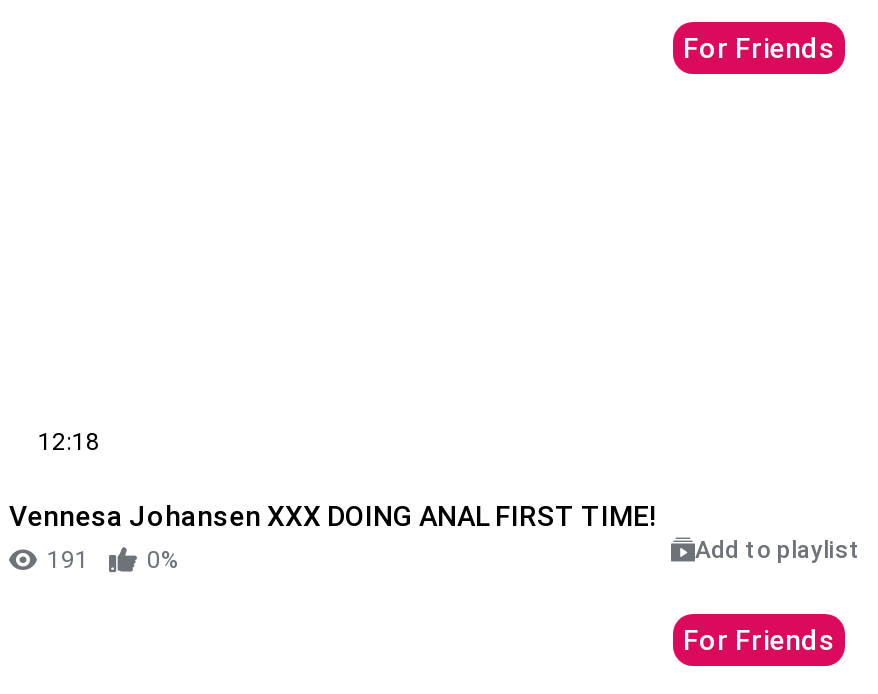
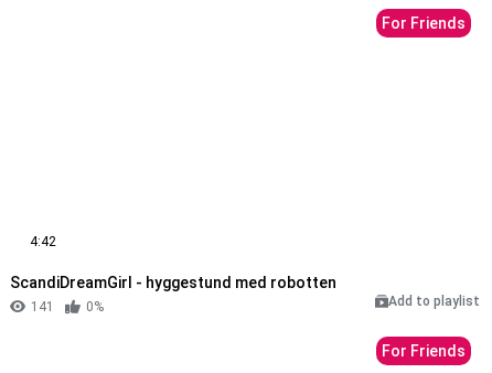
- 12:18
+ 4:42

- Vennesa Johansen XXX DOING ANAL FIRST TIME!
- 191
+ ScandiDreamGirl - hyggestund med robotten
+ 141
